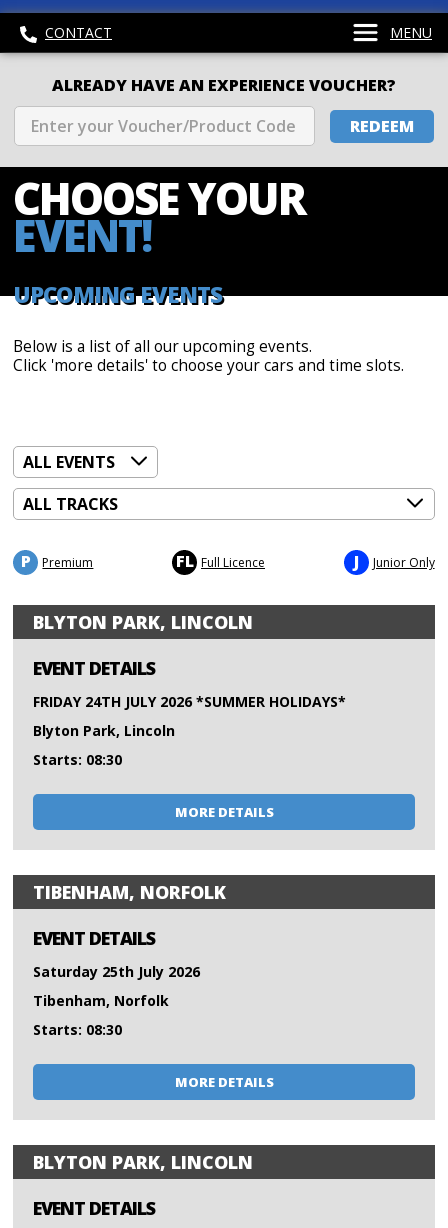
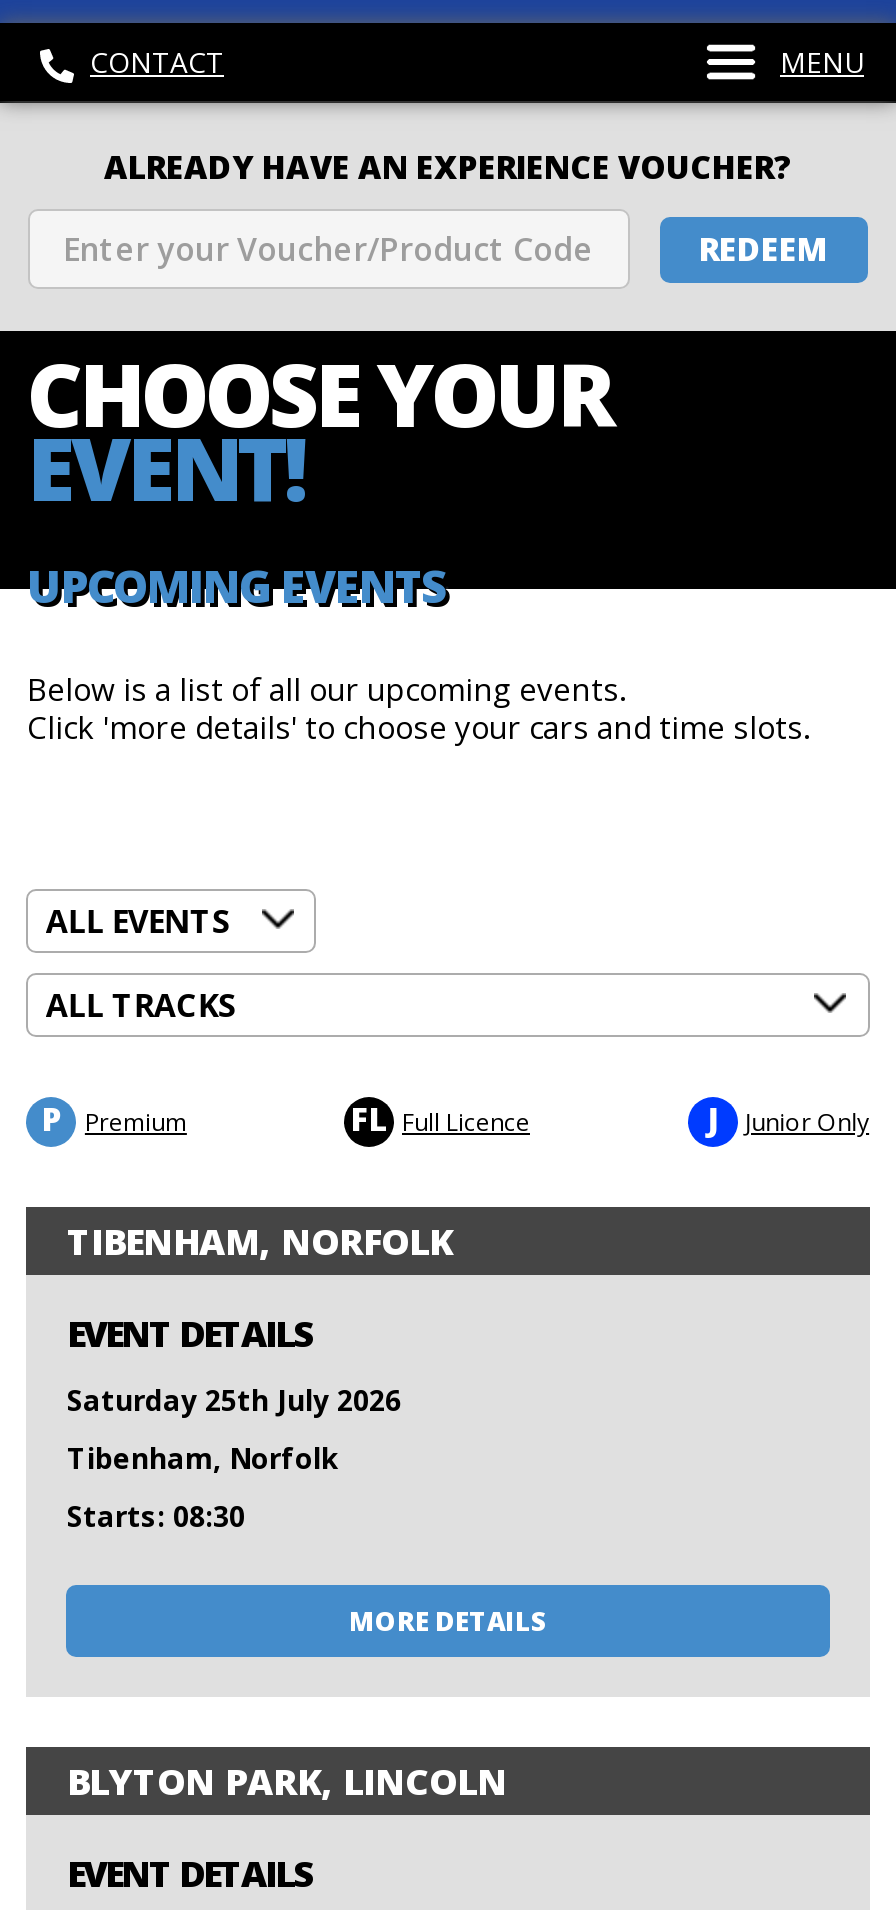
- BLYTON PARK, LINCOLN
- EVENT DETAILS
- FRIDAY 24TH JULY 2026 *SUMMER HOLIDAYS*
- Blyton Park, Lincoln
- Starts: 08:30
- MORE DETAILS
